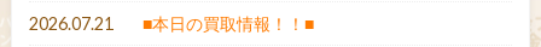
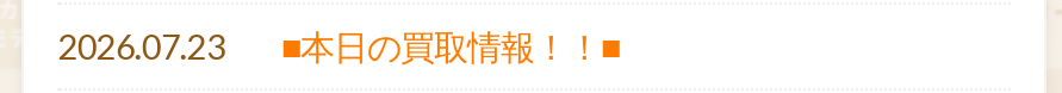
- 2026.07.21
+ 2026.07.23
